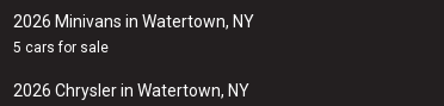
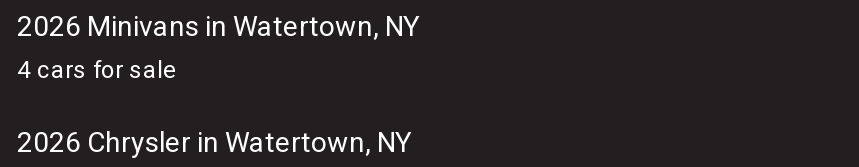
- 5 cars for sale
+ 4 cars for sale
